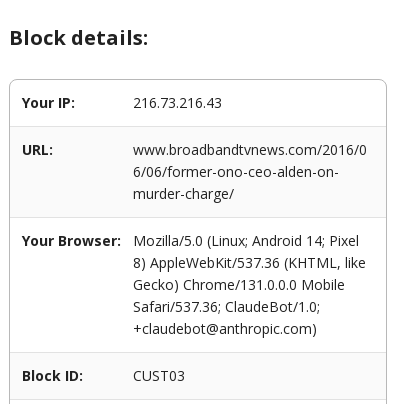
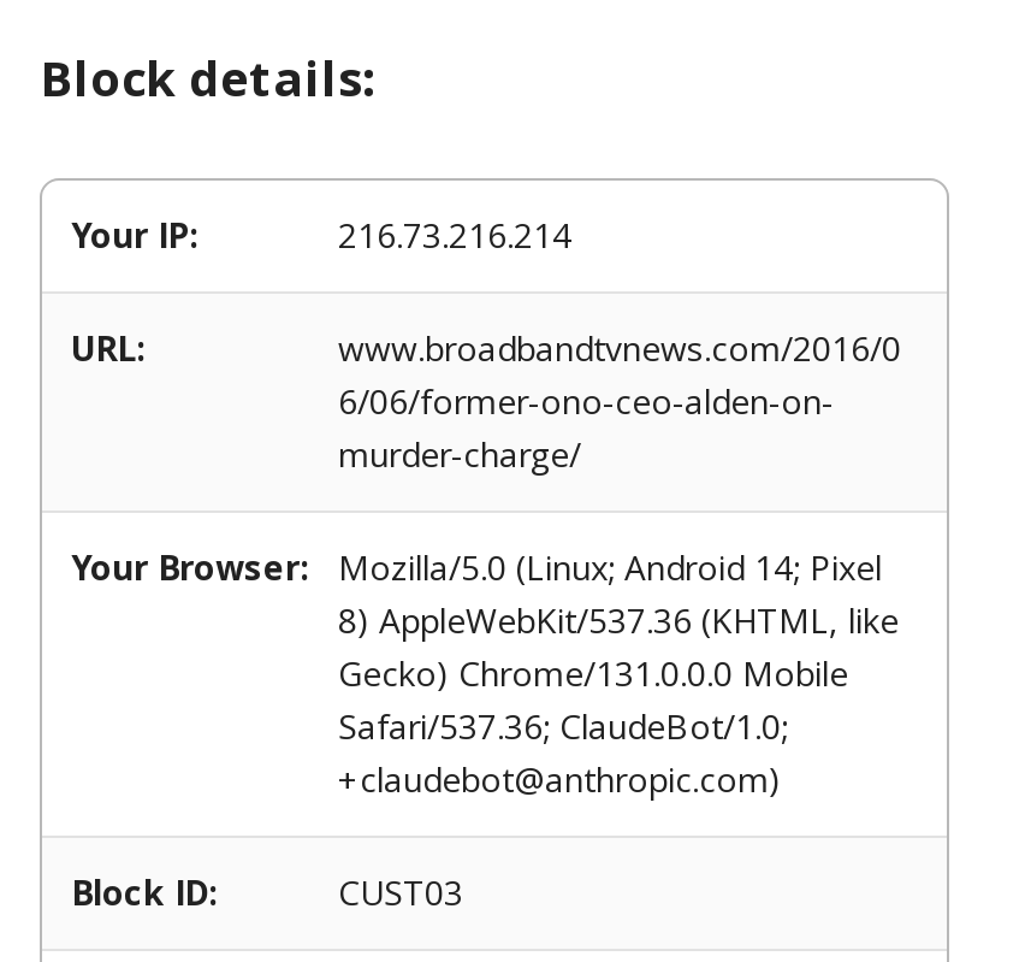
- 216.73.216.43
+ 216.73.216.214
